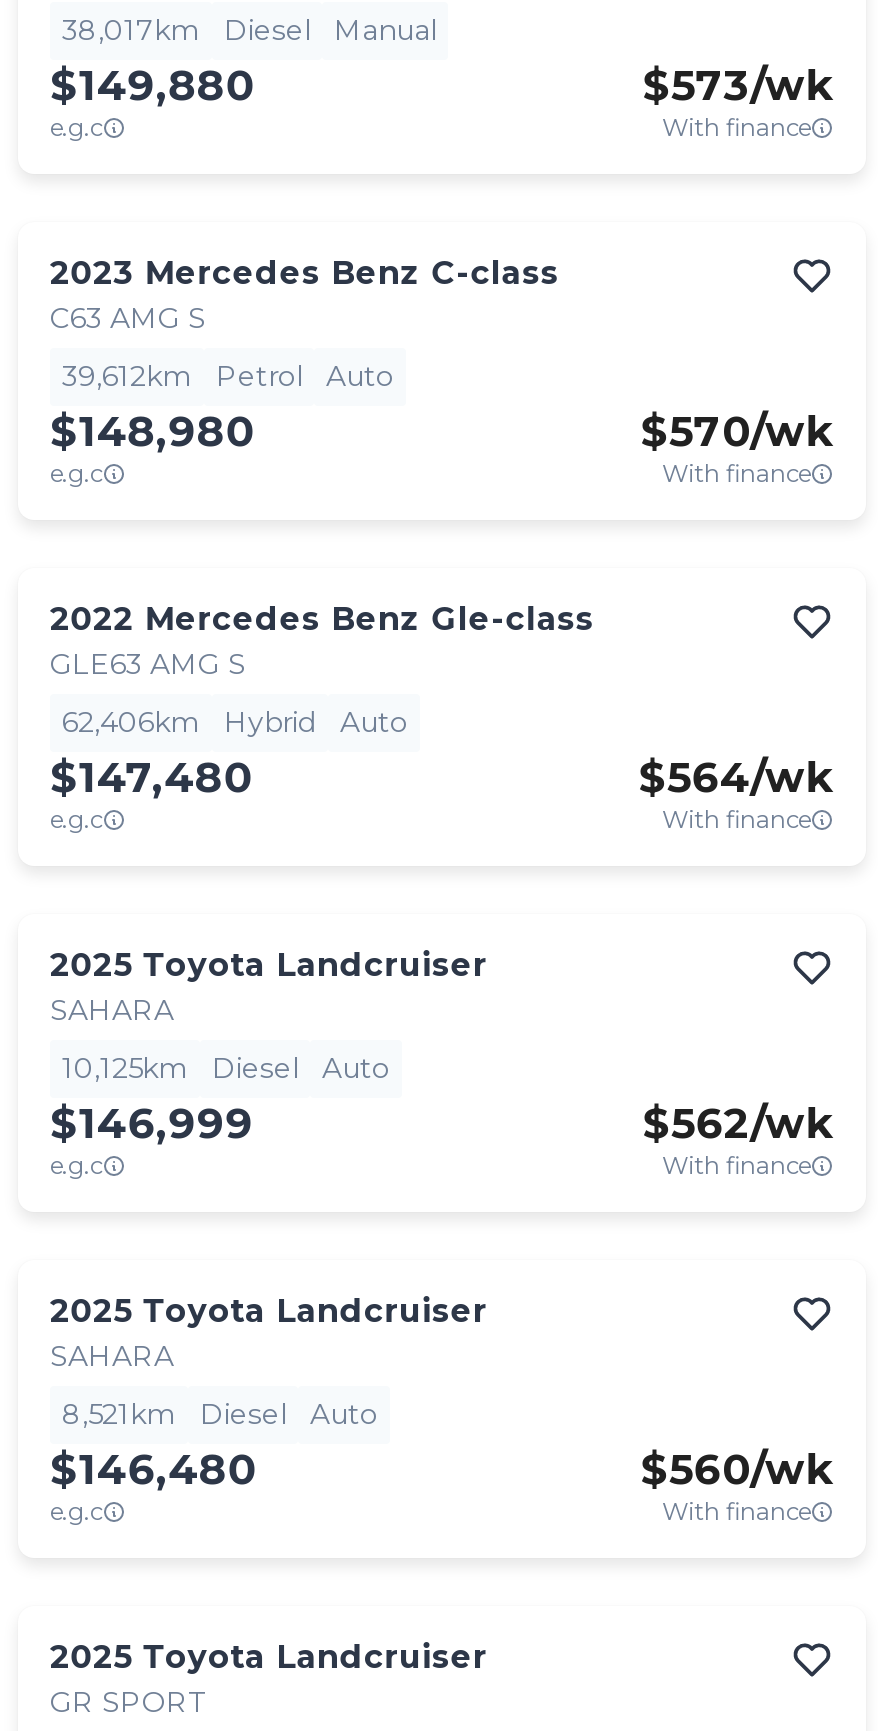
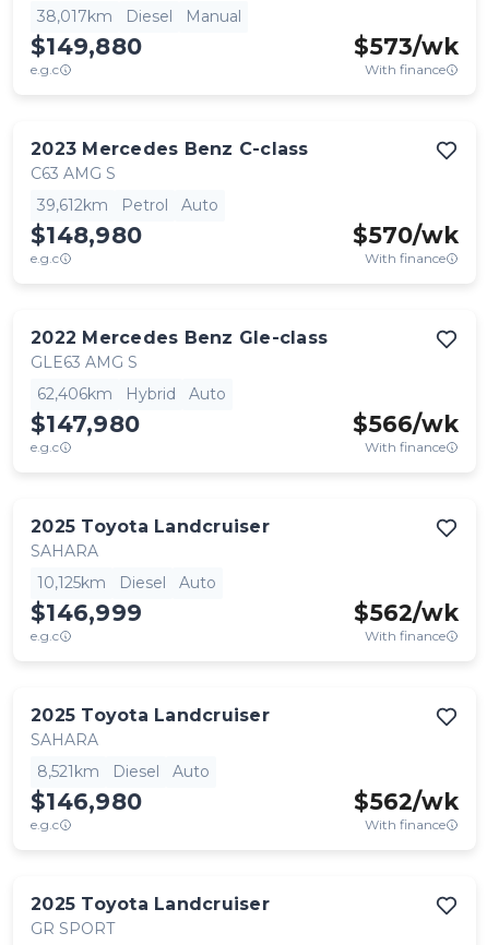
- $147,480
+ $147,980

- $564/wk
+ $566/wk

- $146,480
+ $146,980

- $560/wk
+ $562/wk
